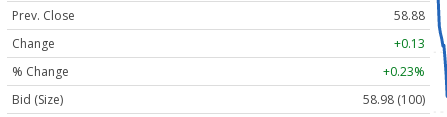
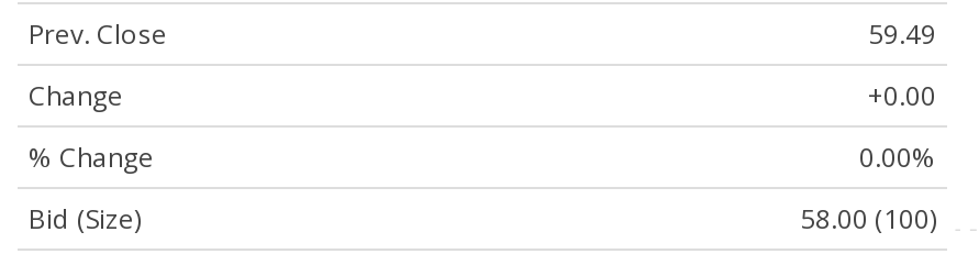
- 58.88
+ 59.49

- +0.13
+ +0.00

- +0.23%
+ 0.00%

- 58.98 (100)
+ 58.00 (100)
